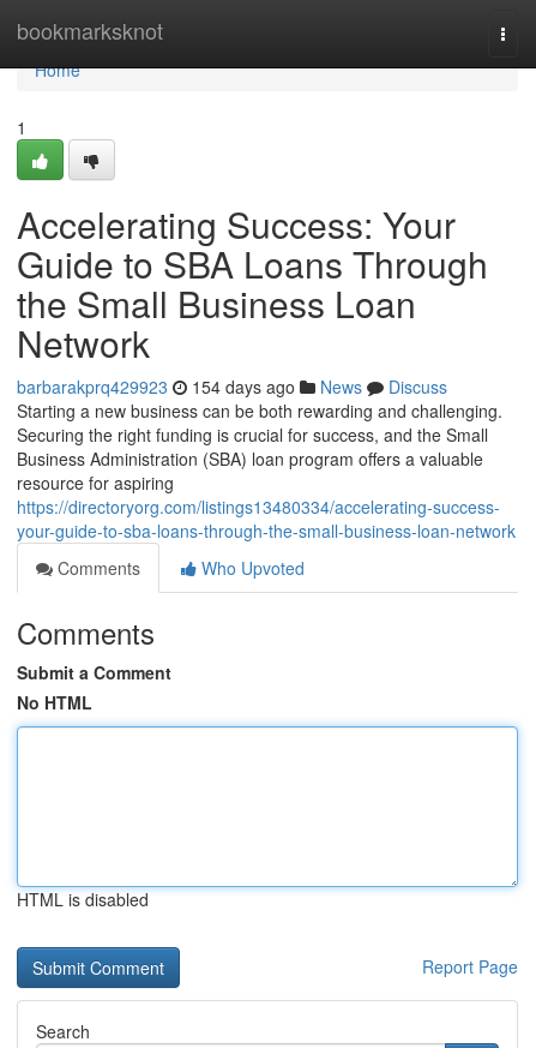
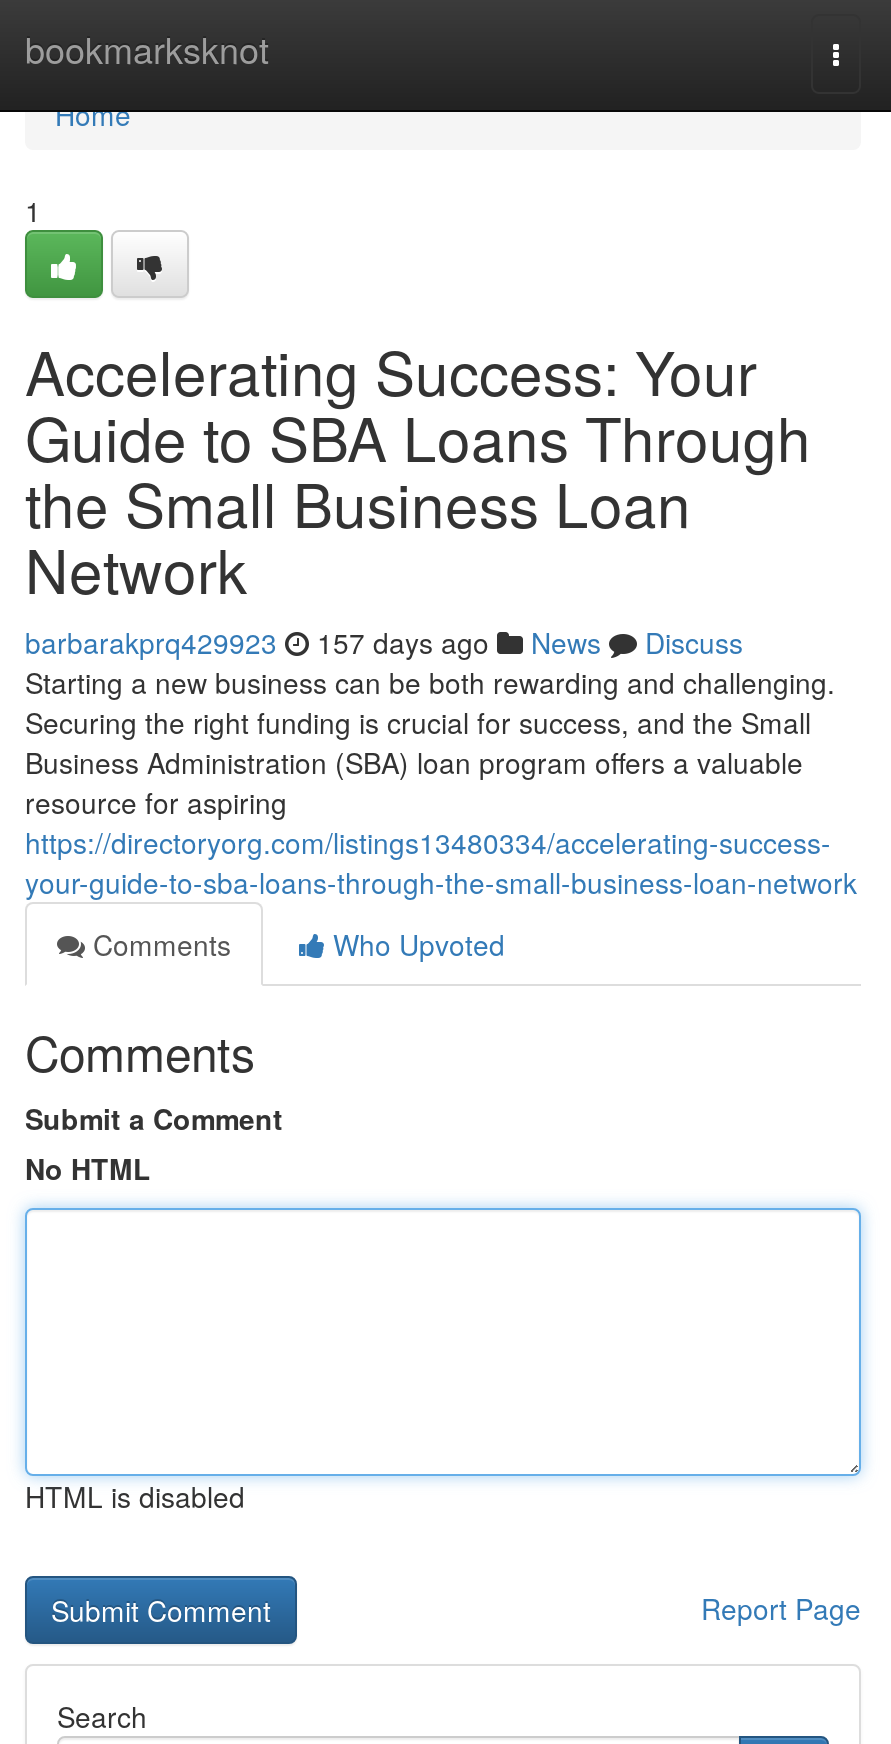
- barbarakprq429923 154 days ago News Discuss
+ barbarakprq429923 157 days ago News Discuss
